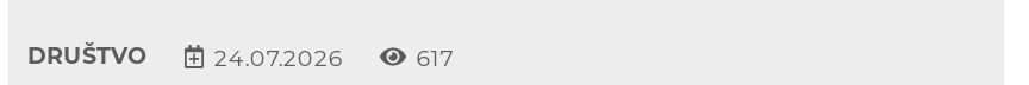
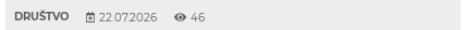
- 24.07.2026
- 617
+ 22.07.2026
+ 46
